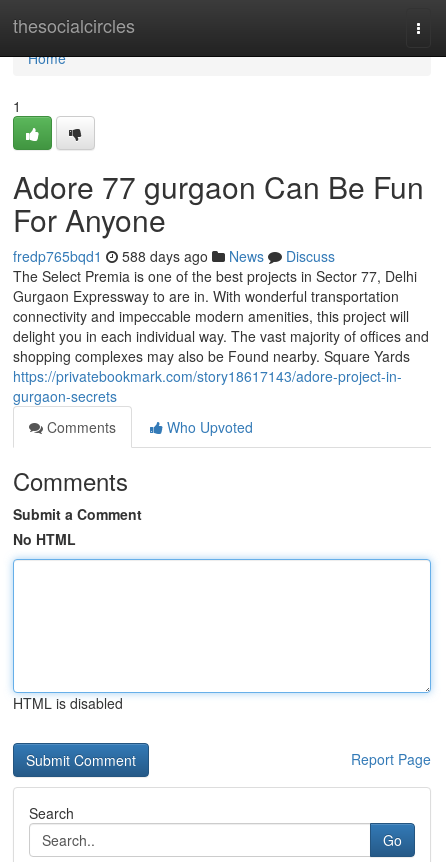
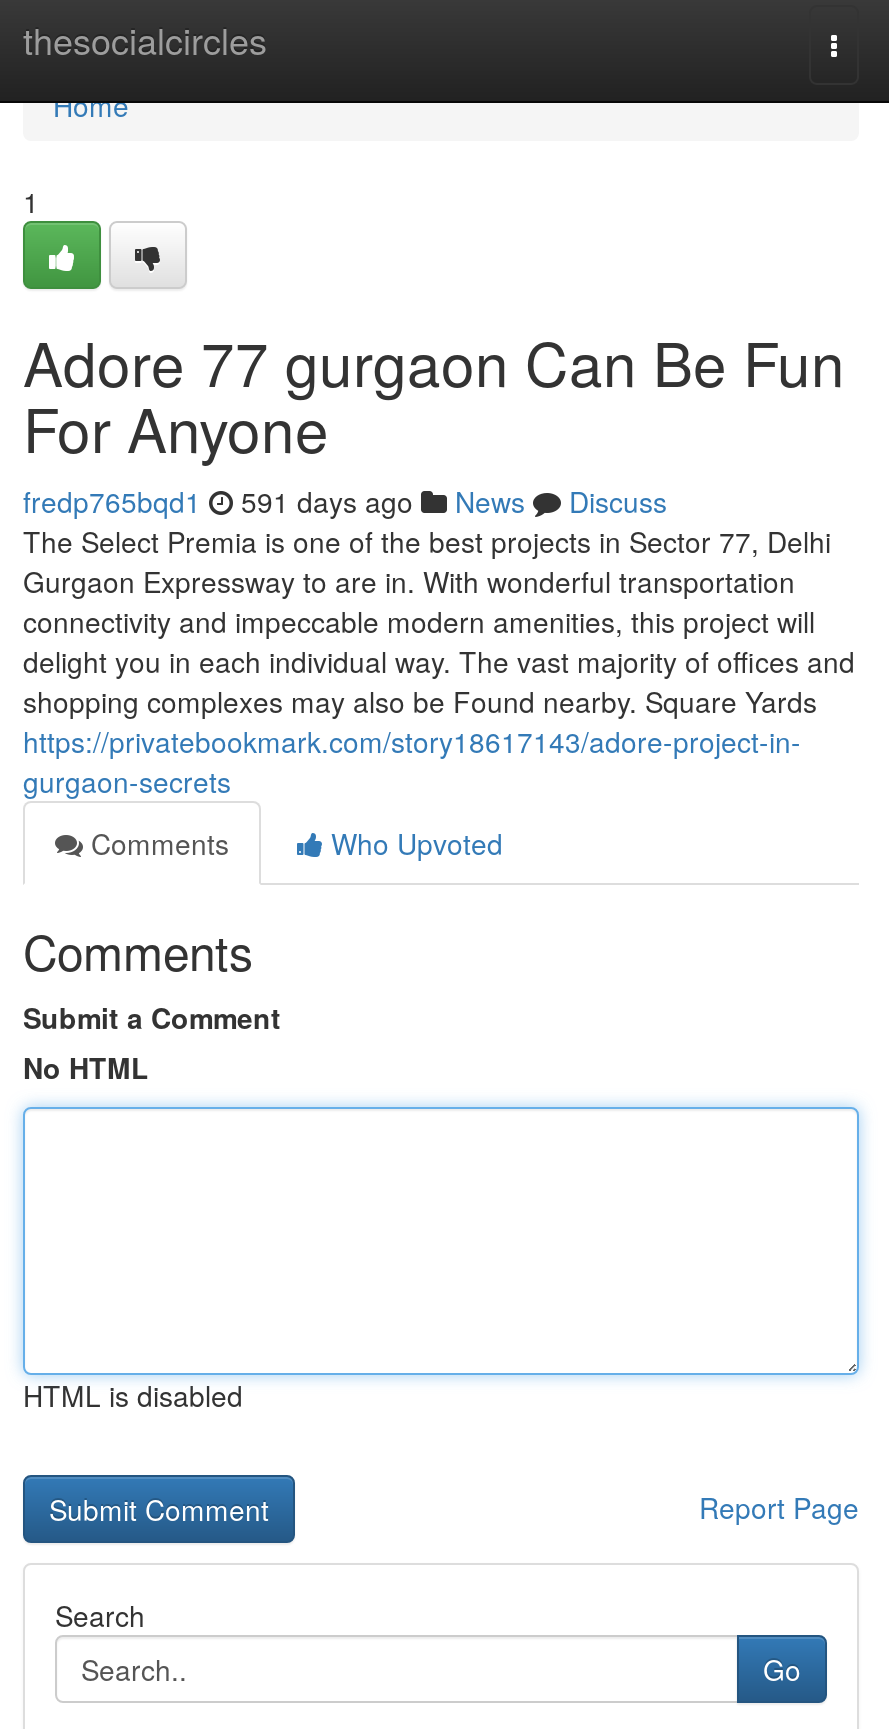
- fredp765bqd1 588 days ago News Discuss
+ fredp765bqd1 591 days ago News Discuss
